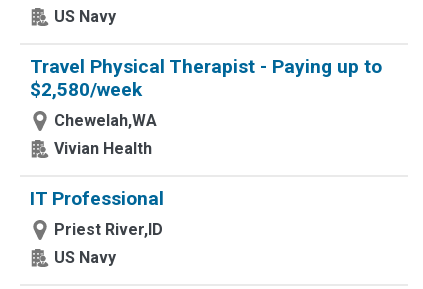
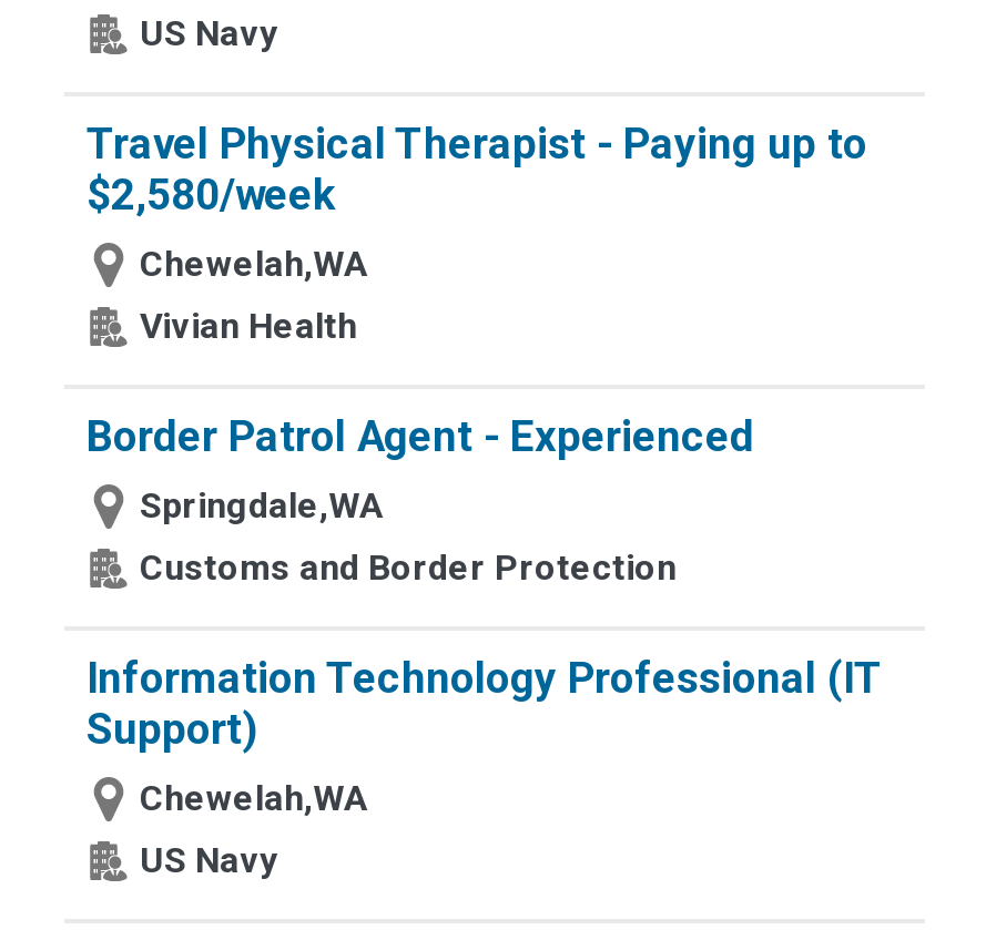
- IT Professional
- Priest River,ID
+ Border Patrol Agent - Experienced
+ Springdale,WA
+ Customs and Border Protection
+ Information Technology Professional (IT
+ Support)
+ Chewelah,WA
